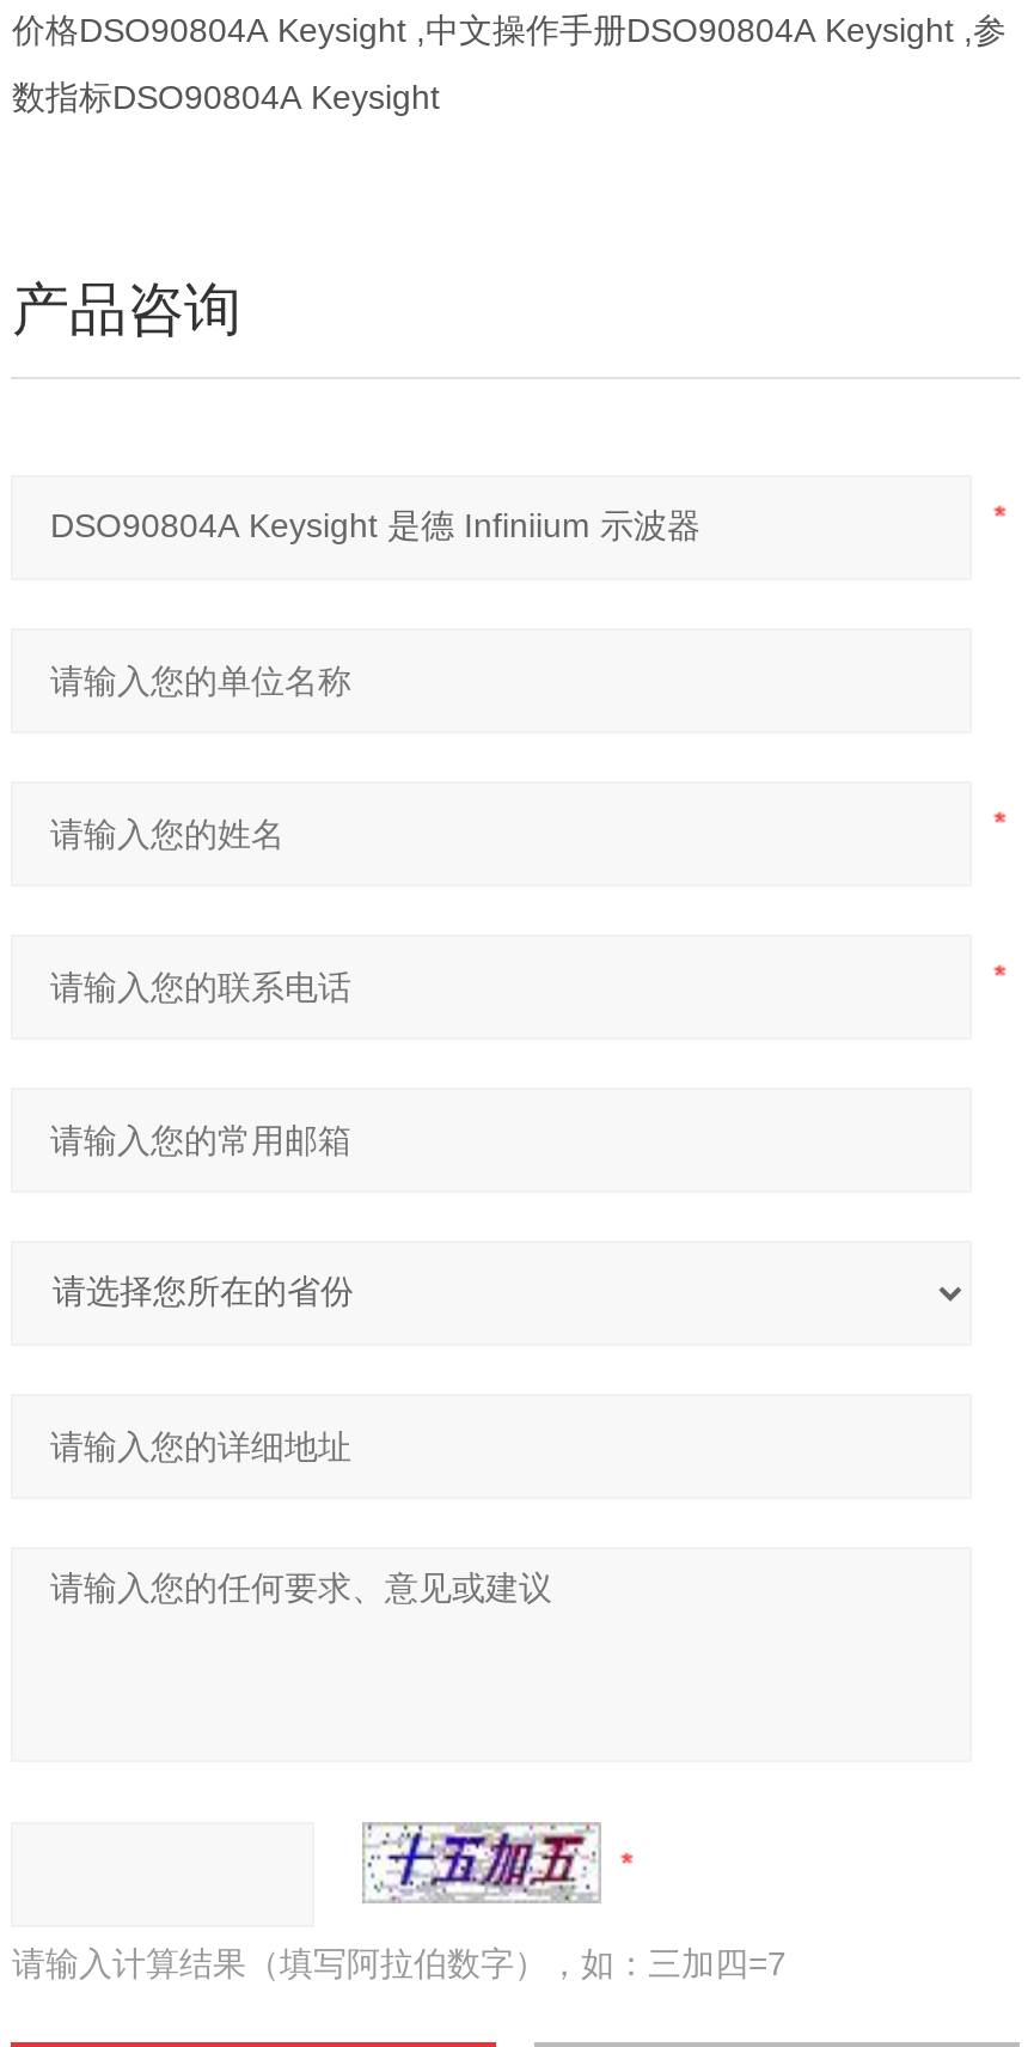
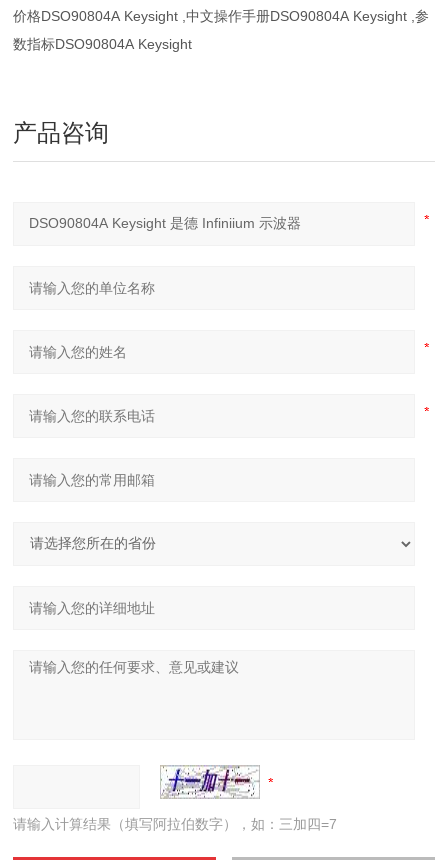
- [image]
+ [image]
